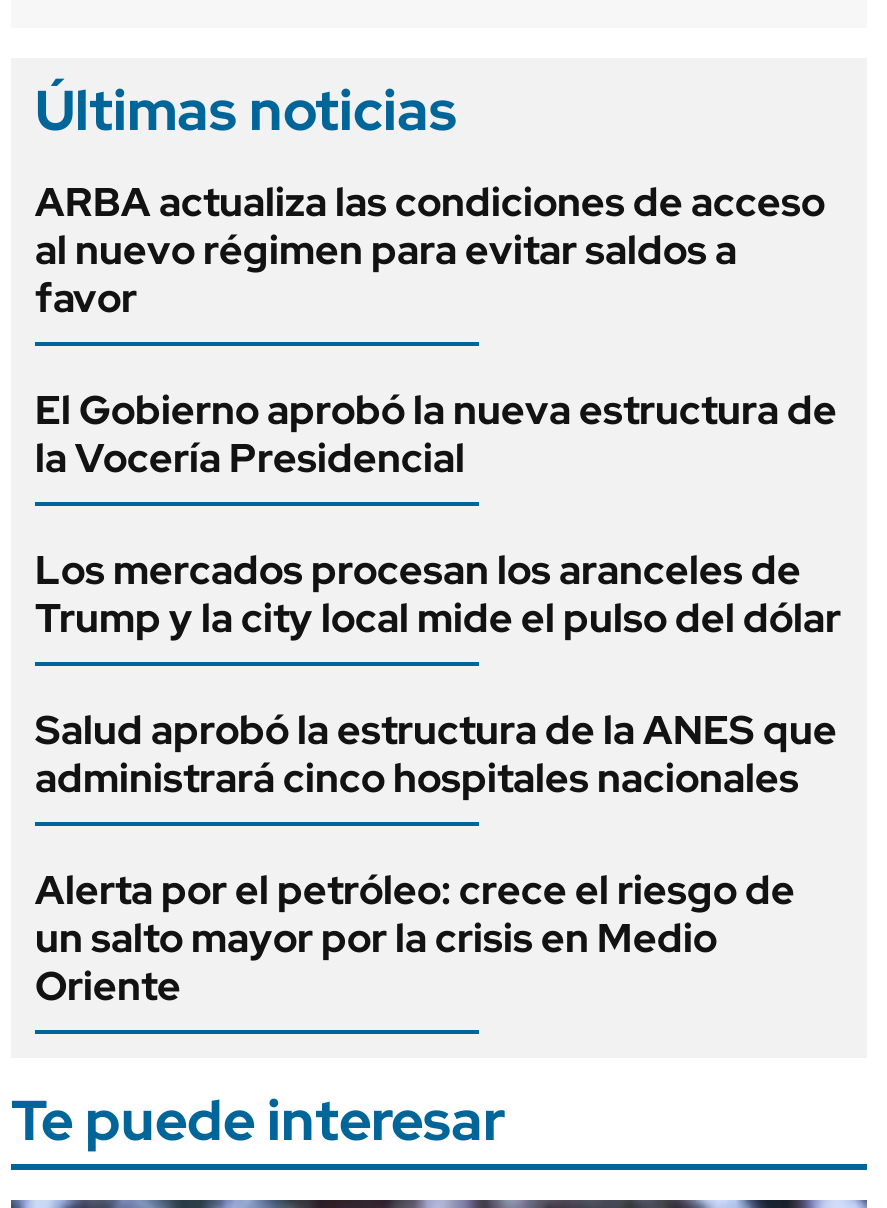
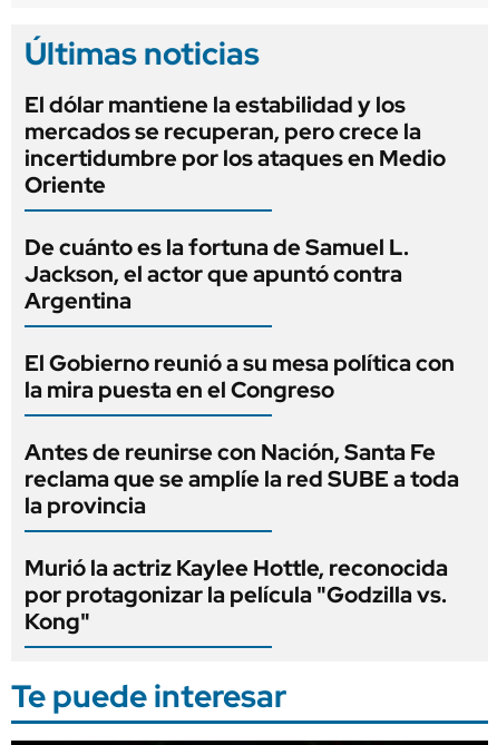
- ARBA actualiza las condiciones de acceso
- al nuevo régimen para evitar saldos a
- favor
- El Gobierno aprobó la nueva estructura de
- la Vocería Presidencial
- Los mercados procesan los aranceles de
- Trump y la city local mide el pulso del dólar
- Salud aprobó la estructura de la ANES que
- administrará cinco hospitales nacionales
- Alerta por el petróleo: crece el riesgo de
- un salto mayor por la crisis en Medio
+ El dólar mantiene la estabilidad y los
+ mercados se recuperan, pero crece la
+ incertidumbre por los ataques en Medio

moved up: Oriente

+ De cuánto es la fortuna de Samuel L.
+ Jackson, el actor que apuntó contra
+ Argentina
+ El Gobierno reunió a su mesa política con
+ la mira puesta en el Congreso
+ Antes de reunirse con Nación, Santa Fe
+ reclama que se amplíe la red SUBE a toda
+ la provincia
+ Murió la actriz Kaylee Hottle, reconocida
+ por protagonizar la película "Godzilla vs.
+ Kong"
